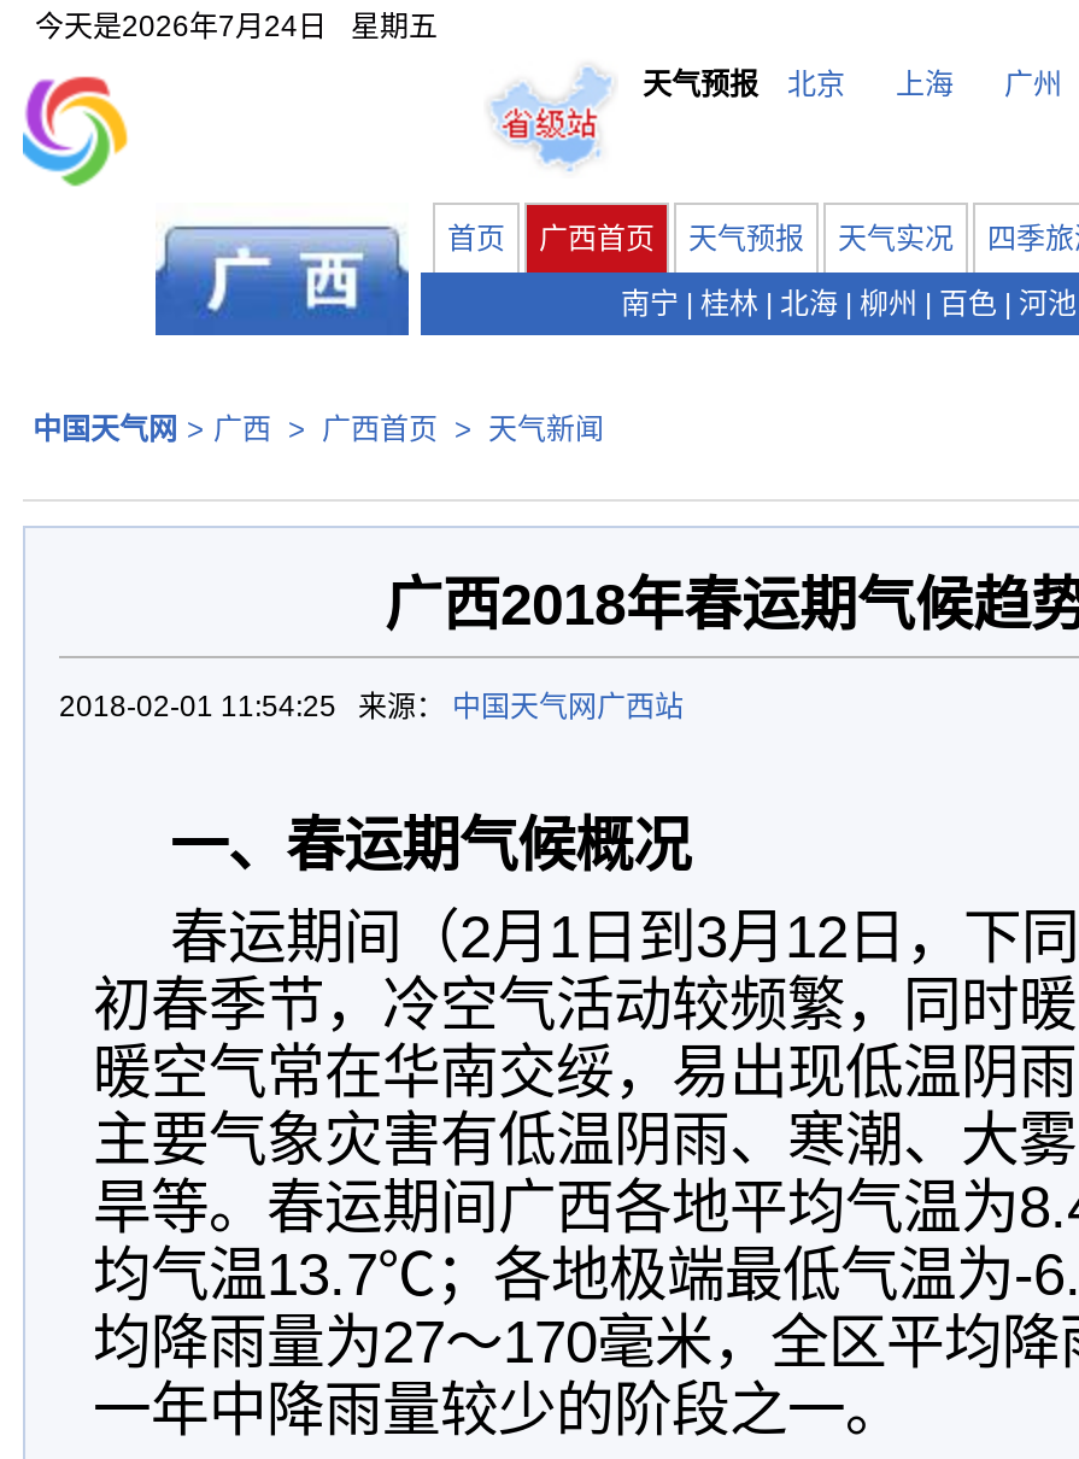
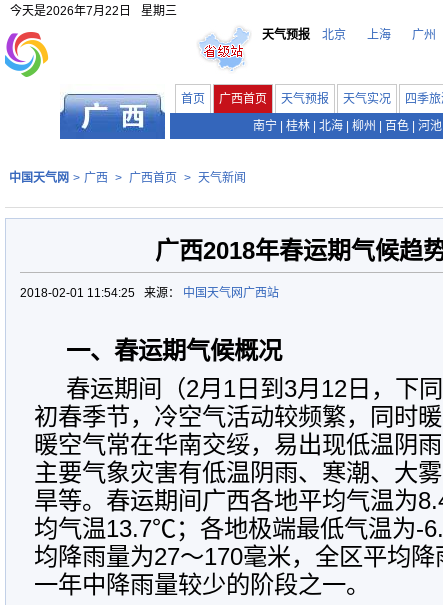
- 今天是2026年7月24日
+ 今天是2026年7月22日

- 星期五
+ 星期三
